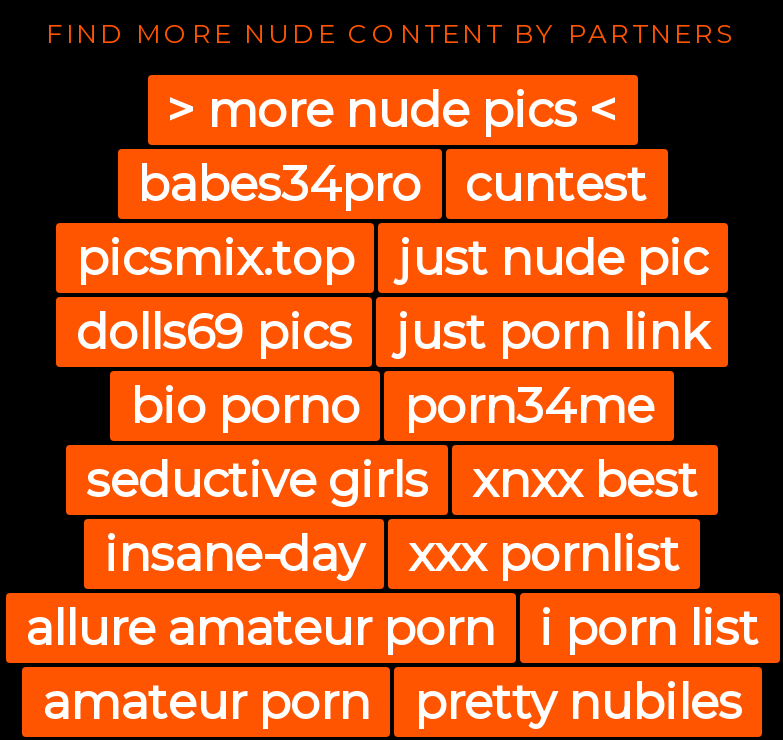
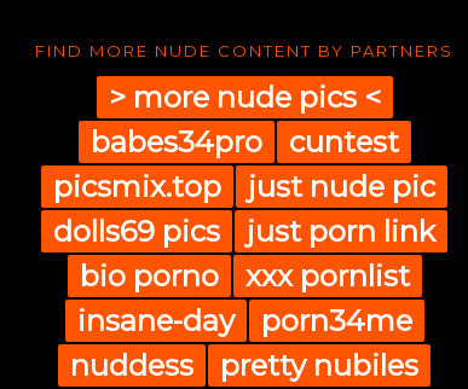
moved down: insane-day | porn34me

- seductive girls
- xnxx best

- allure amateur porn
- i porn list
- amateur porn
+ nuddess
